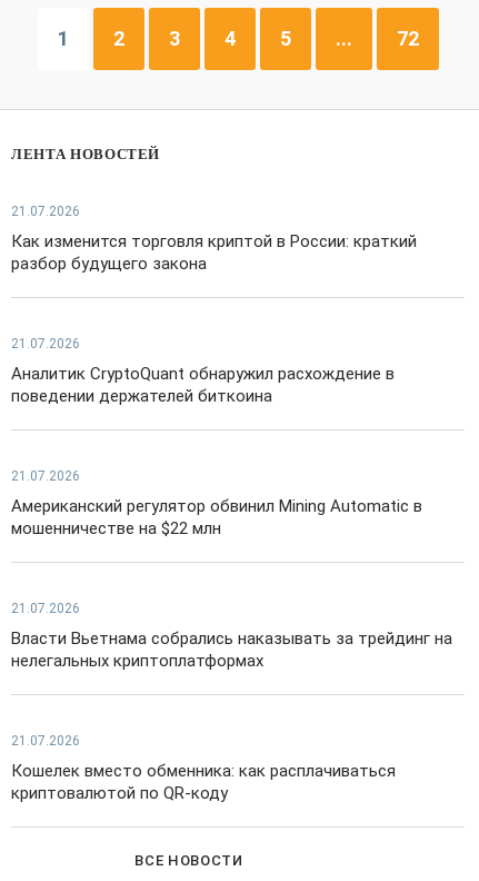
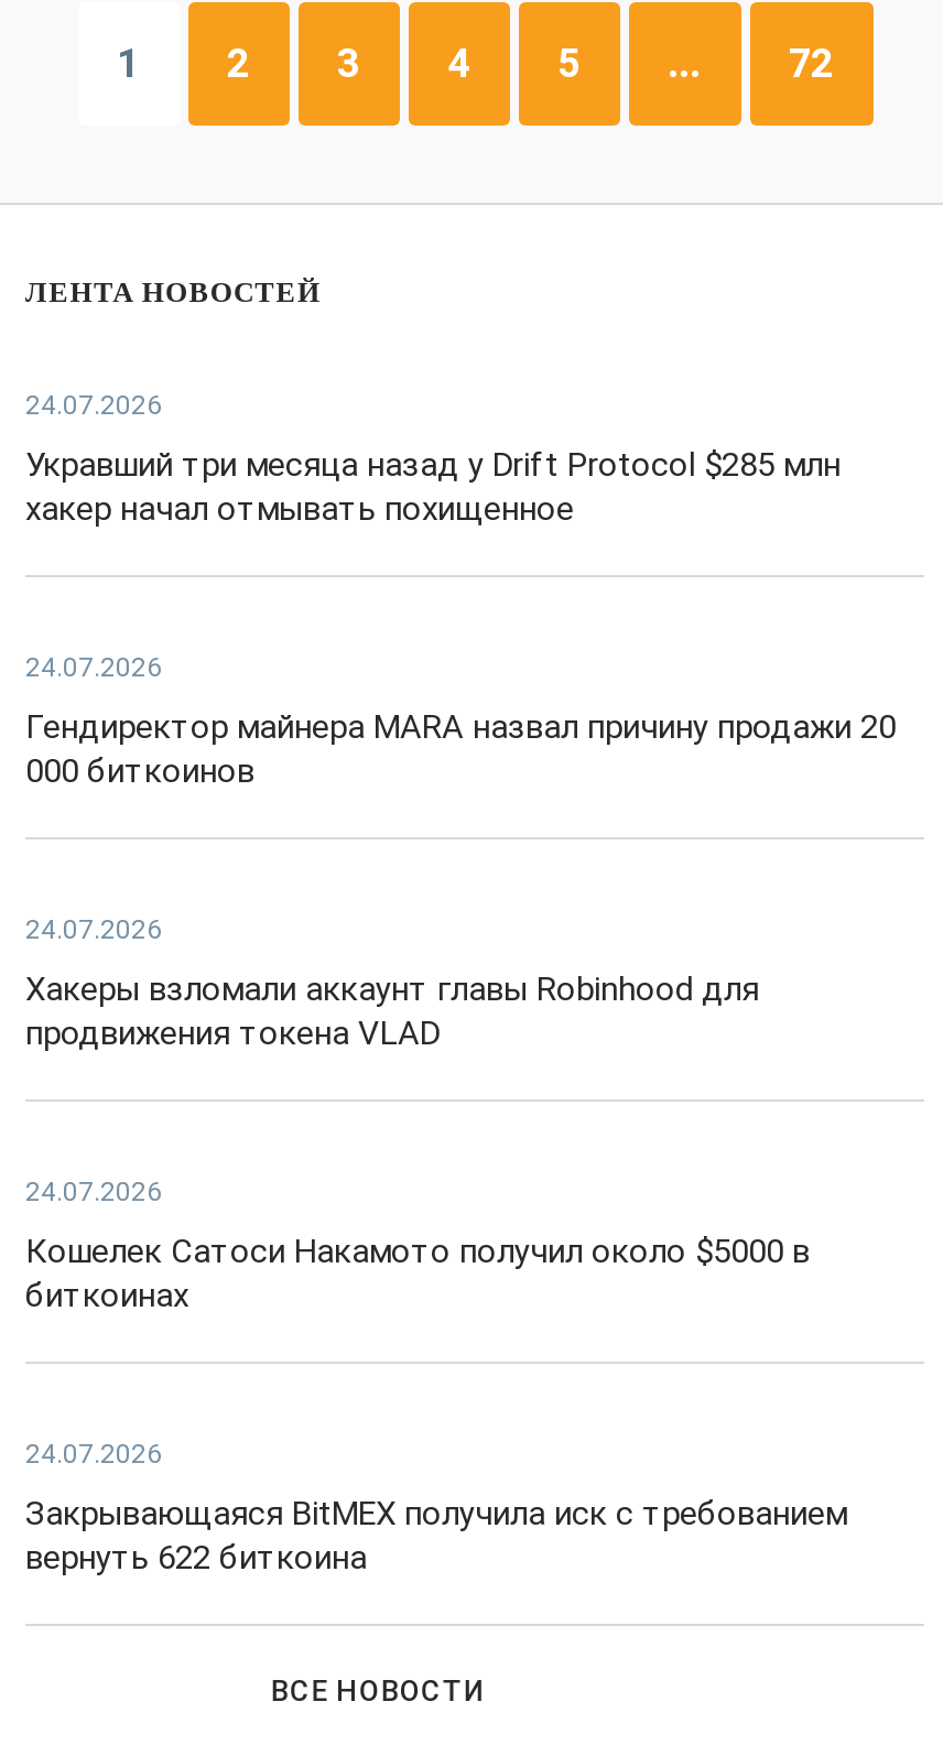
- 21.07.2026
+ 24.07.2026

- Как изменится торговля криптой в России: краткий
- разбор будущего закона
+ Укравший три месяца назад у Drift Protocol $285 млн
+ хакер начал отмывать похищенное

- 21.07.2026
+ 24.07.2026

- Аналитик CryptoQuant обнаружил расхождение в
- поведении держателей биткоина
+ Гендиректор майнера MARA назвал причину продажи 20
+ 000 биткоинов

- 21.07.2026
+ 24.07.2026

- Американский регулятор обвинил Mining Automatic в
- мошенничестве на $22 млн
+ Хакеры взломали аккаунт главы Robinhood для
+ продвижения токена VLAD

- 21.07.2026
+ 24.07.2026

- Власти Вьетнама собрались наказывать за трейдинг на
- нелегальных криптоплатформах
+ Кошелек Сатоси Накамото получил около $5000 в
+ биткоинах

- 21.07.2026
+ 24.07.2026

- Кошелек вместо обменника: как расплачиваться
- криптовалютой по QR-коду
+ Закрывающаяся BitMEX получила иск с требованием
+ вернуть 622 биткоина
